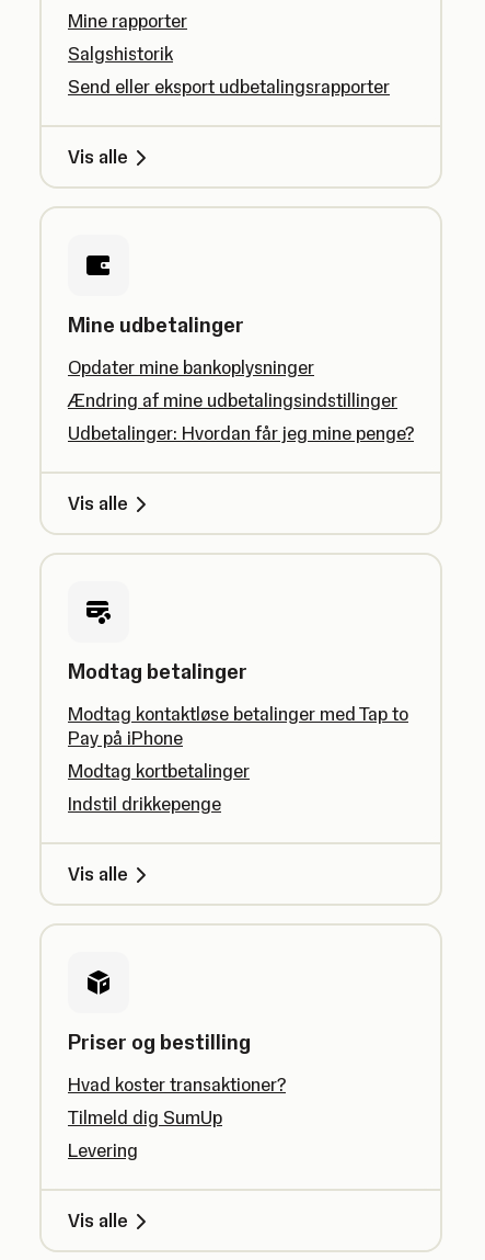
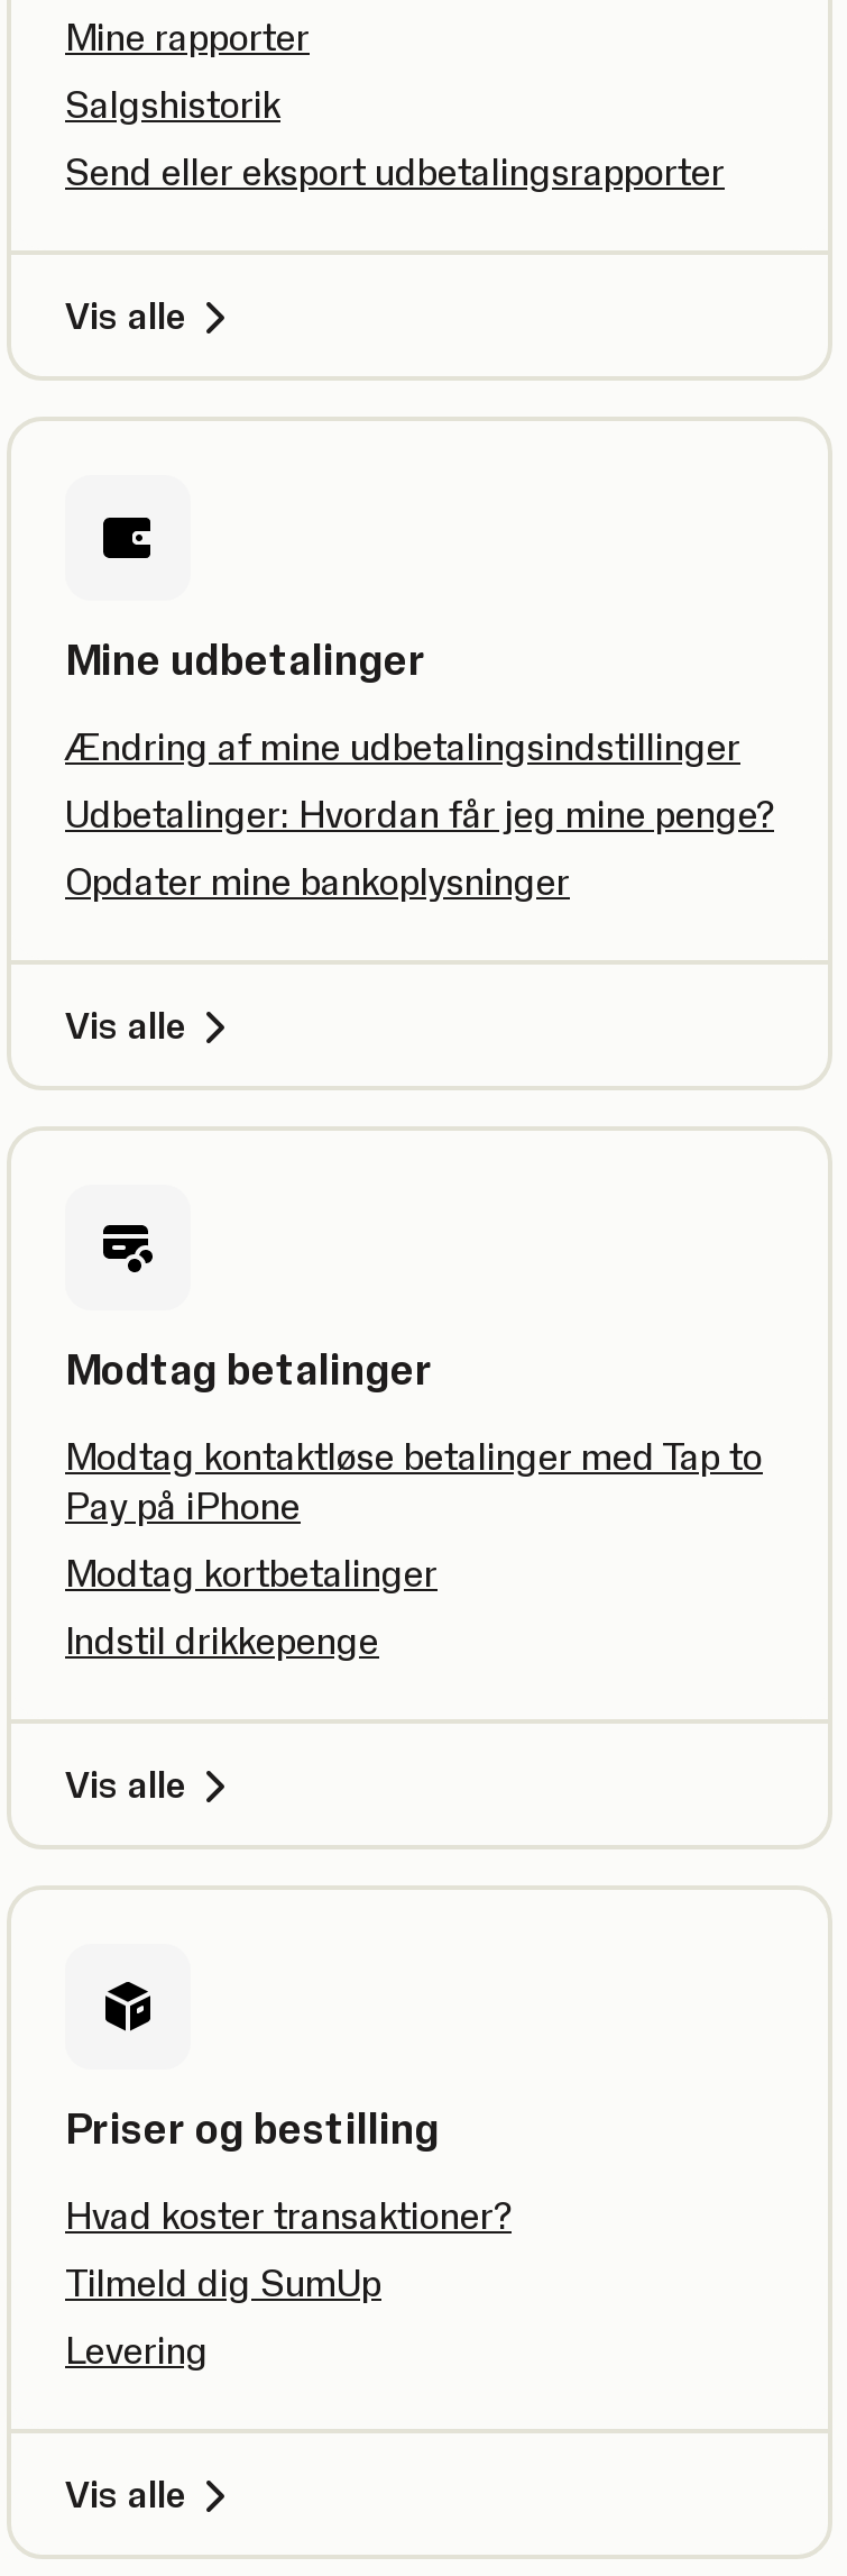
moved down: Opdater mine bankoplysninger

moved up: Ændring af mine udbetalingsindstillinger | Udbetalinger: Hvordan får jeg mine penge?
